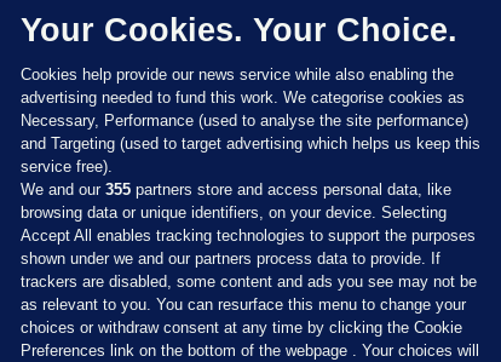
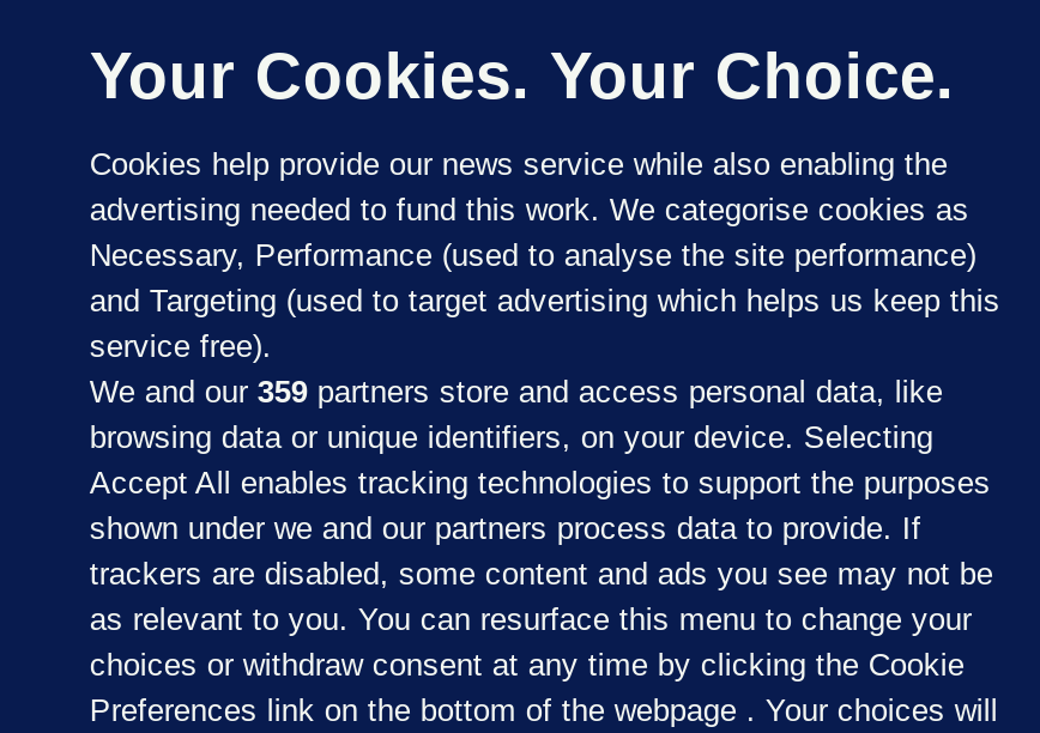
- We and our 355 partners store and access personal data, like
+ We and our 359 partners store and access personal data, like
